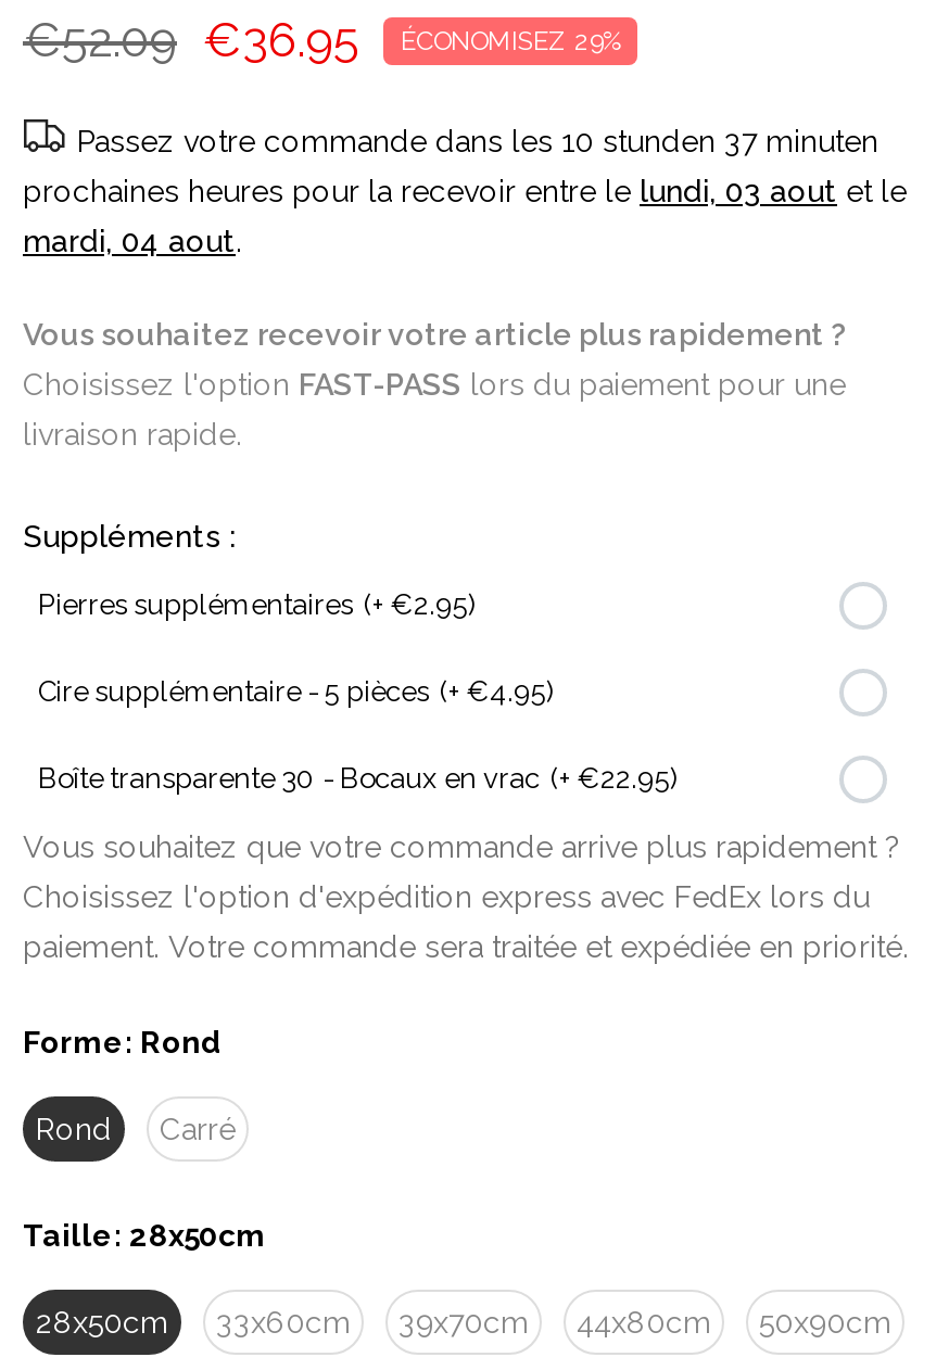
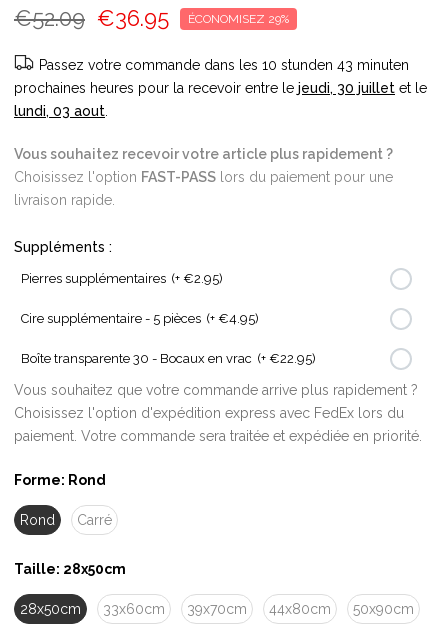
- Passez votre commande dans les 10 stunden 37 minuten
+ Passez votre commande dans les 10 stunden 43 minuten

- prochaines heures pour la recevoir entre le lundi, 03 aout et le
+ prochaines heures pour la recevoir entre le jeudi, 30 juillet et le

- mardi, 04 aout.
+ lundi, 03 aout.
